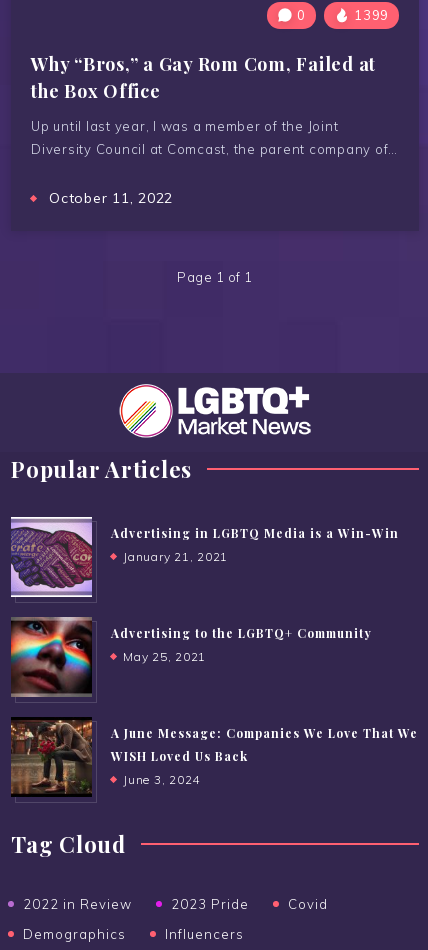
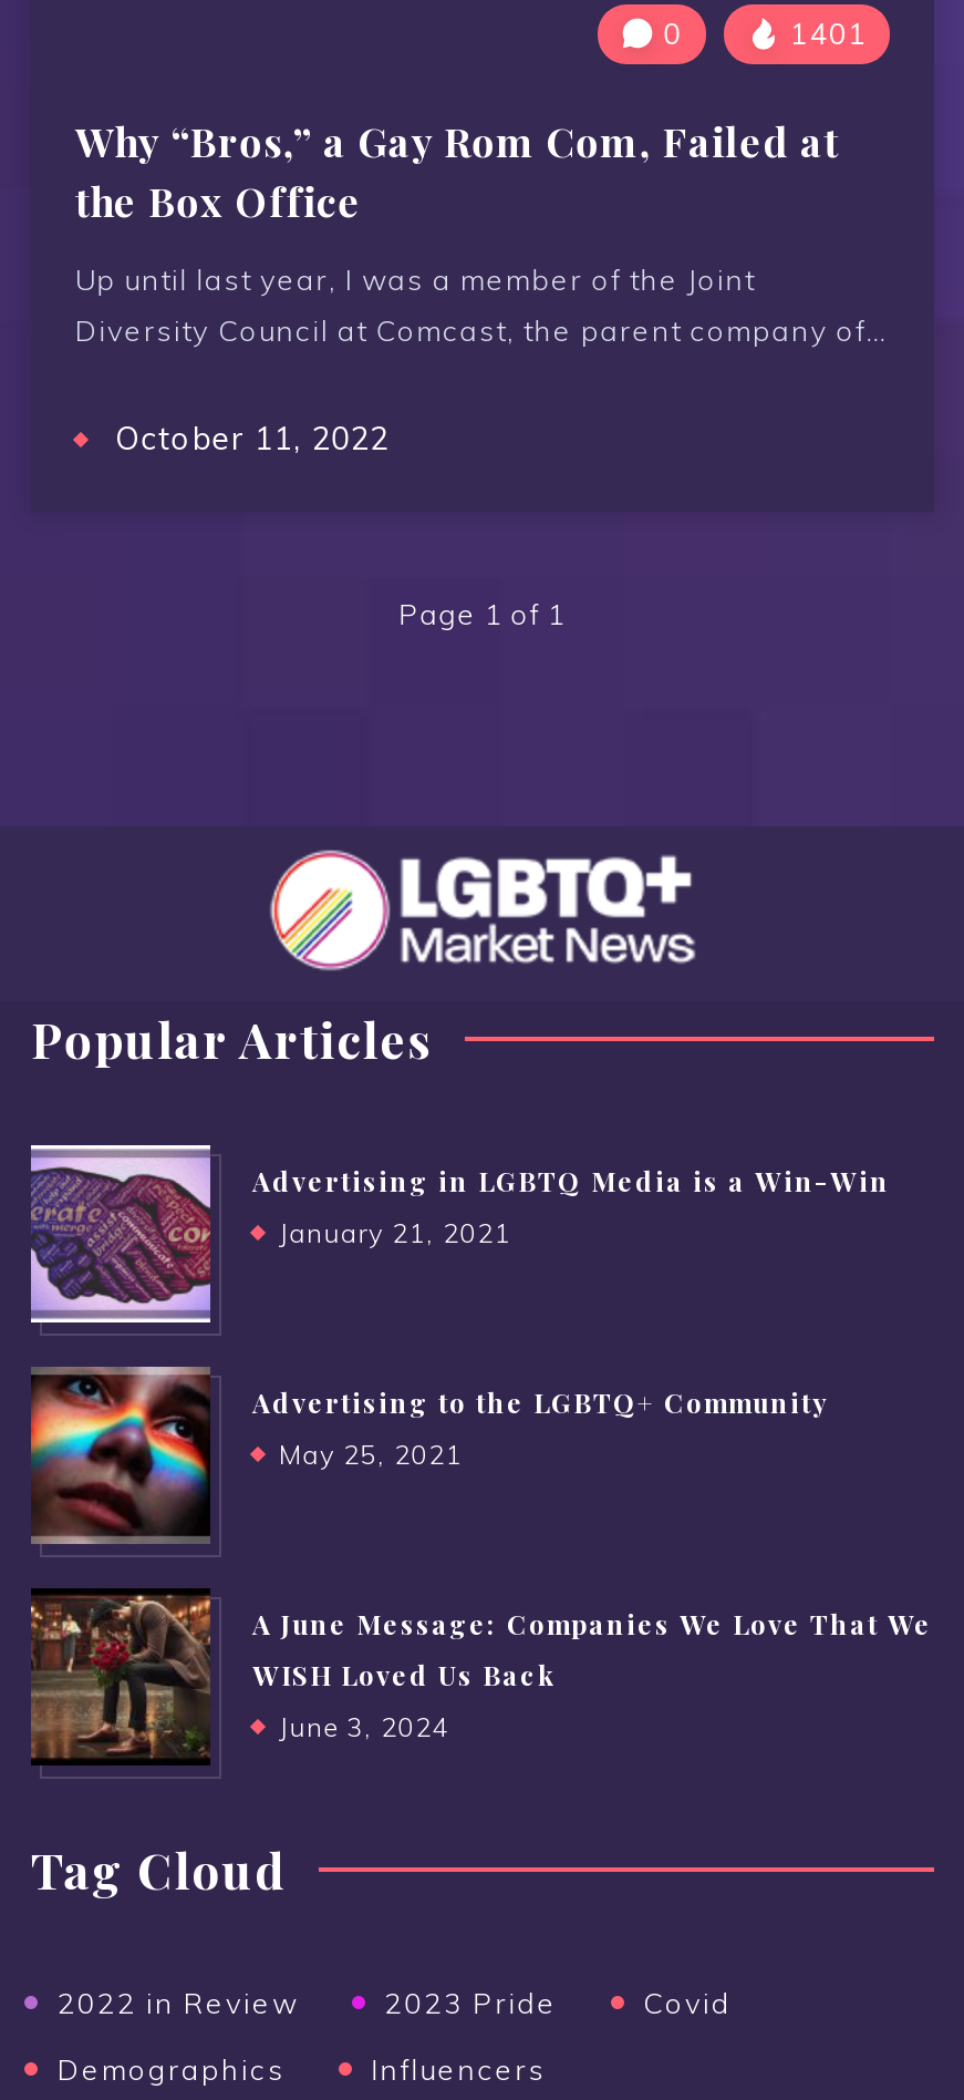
- 1399
+ 1401
